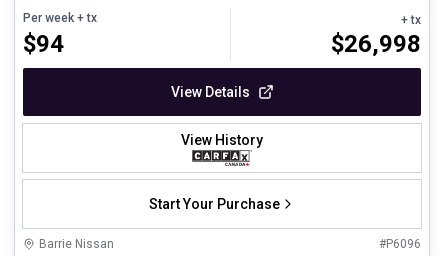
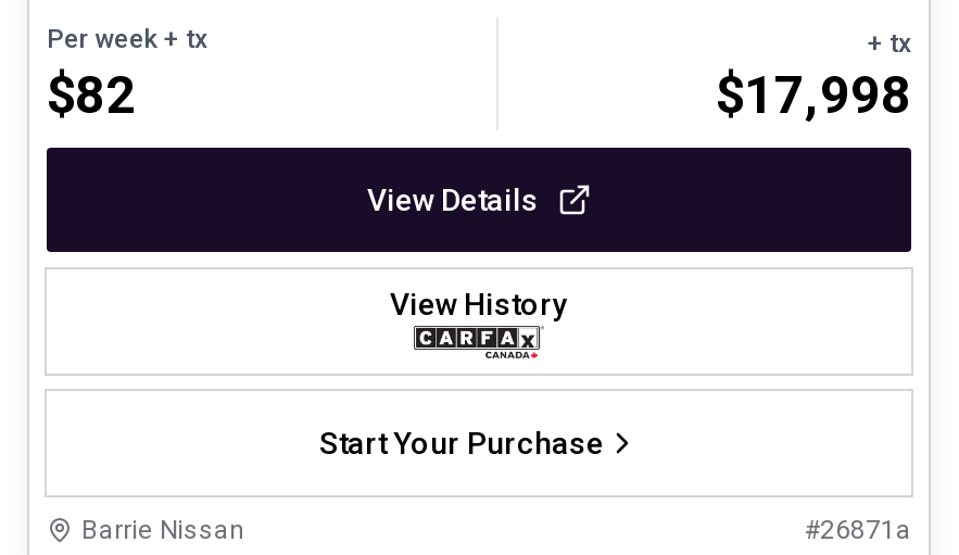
- $94
+ $82

- $26,998
+ $17,998

- #P6096
+ #26871a
